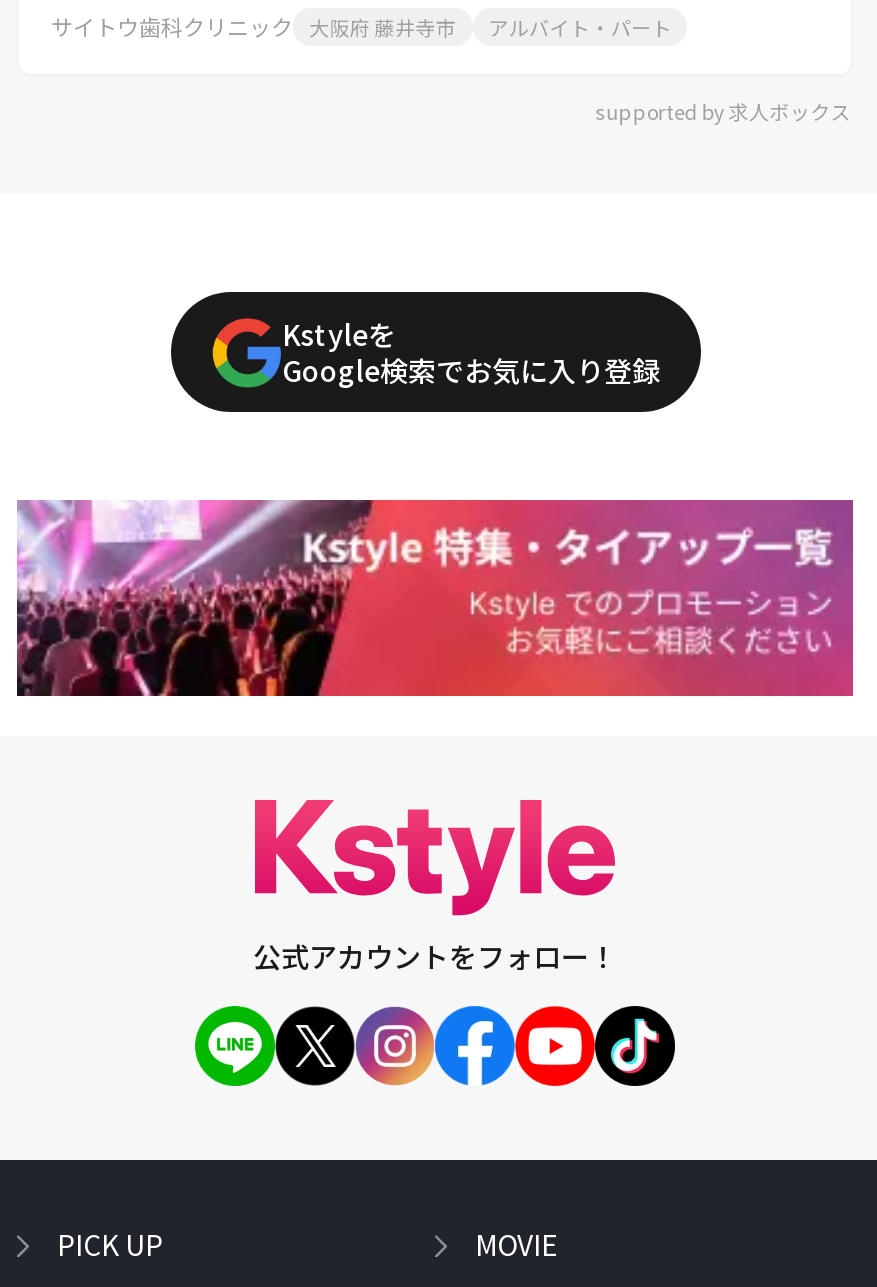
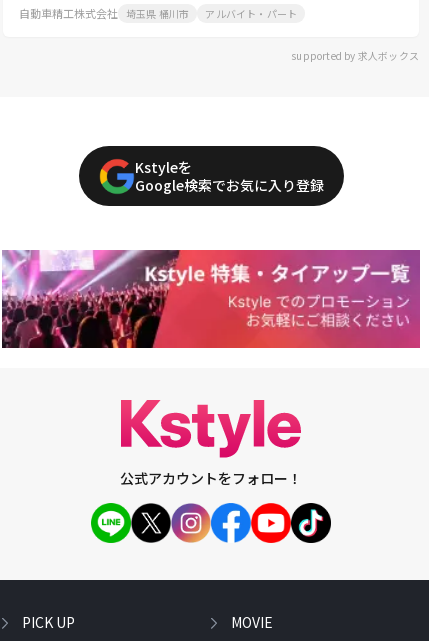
- サイトウ歯科クリニック 大阪府 藤井寺市
+ 自動車精工株式会社 埼玉県 桶川市
